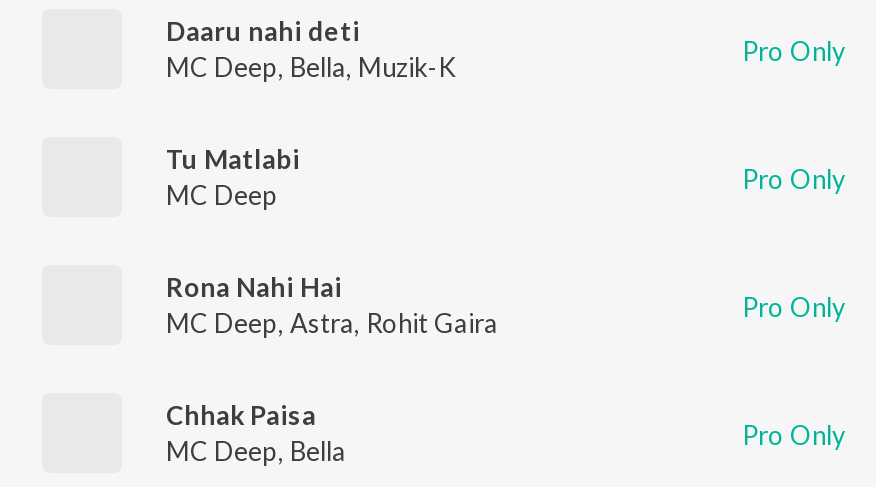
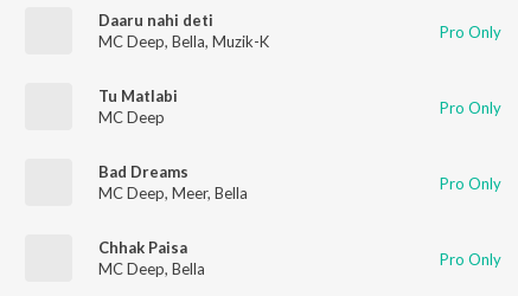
- Rona Nahi Hai
- MC Deep, Astra, Rohit Gaira
+ Bad Dreams
+ MC Deep, Meer, Bella
